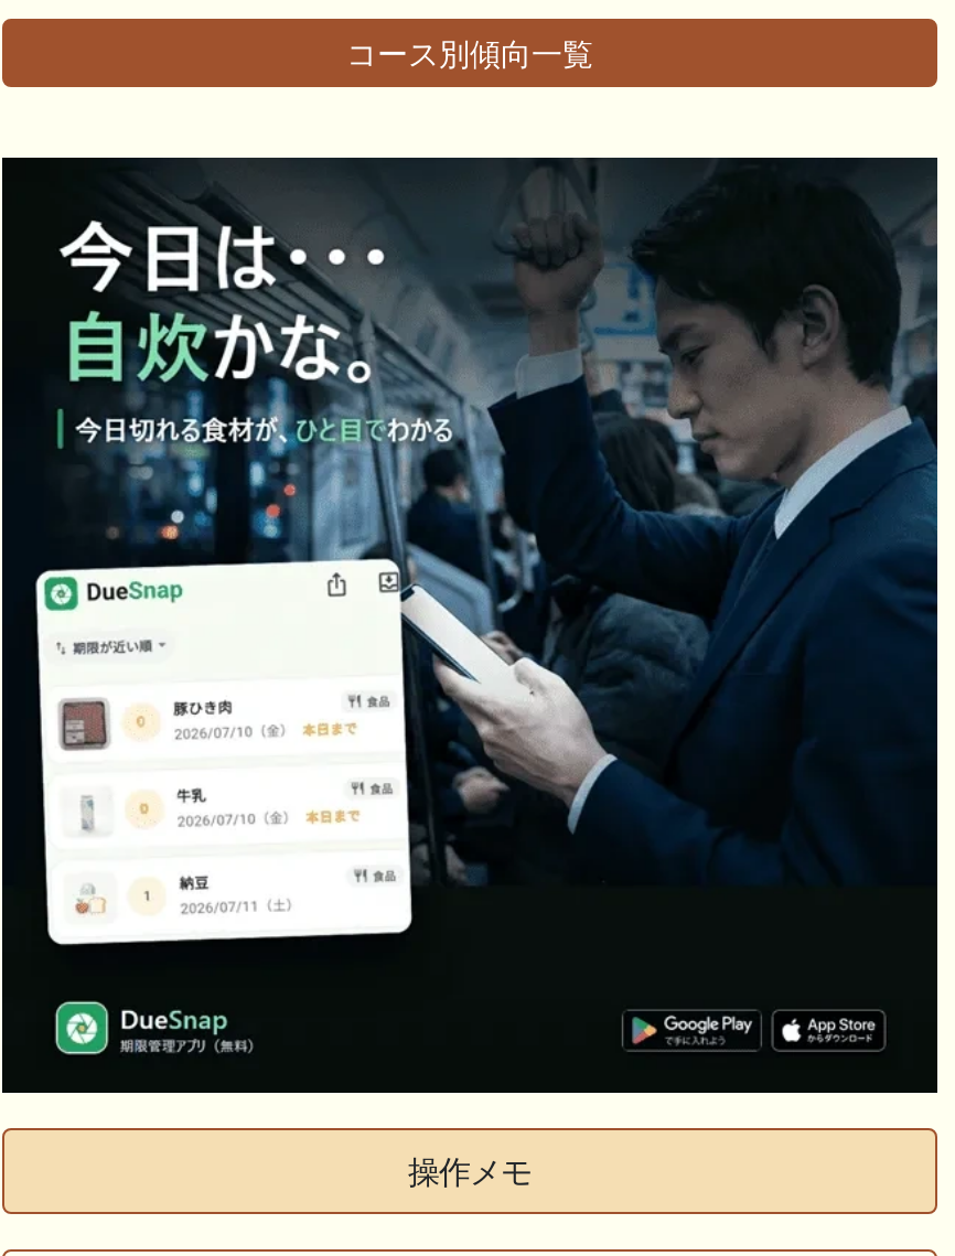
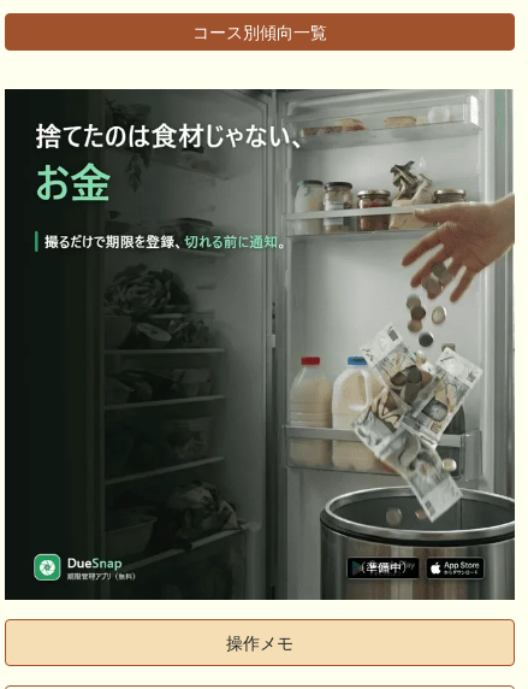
- [image]
+ [image]
